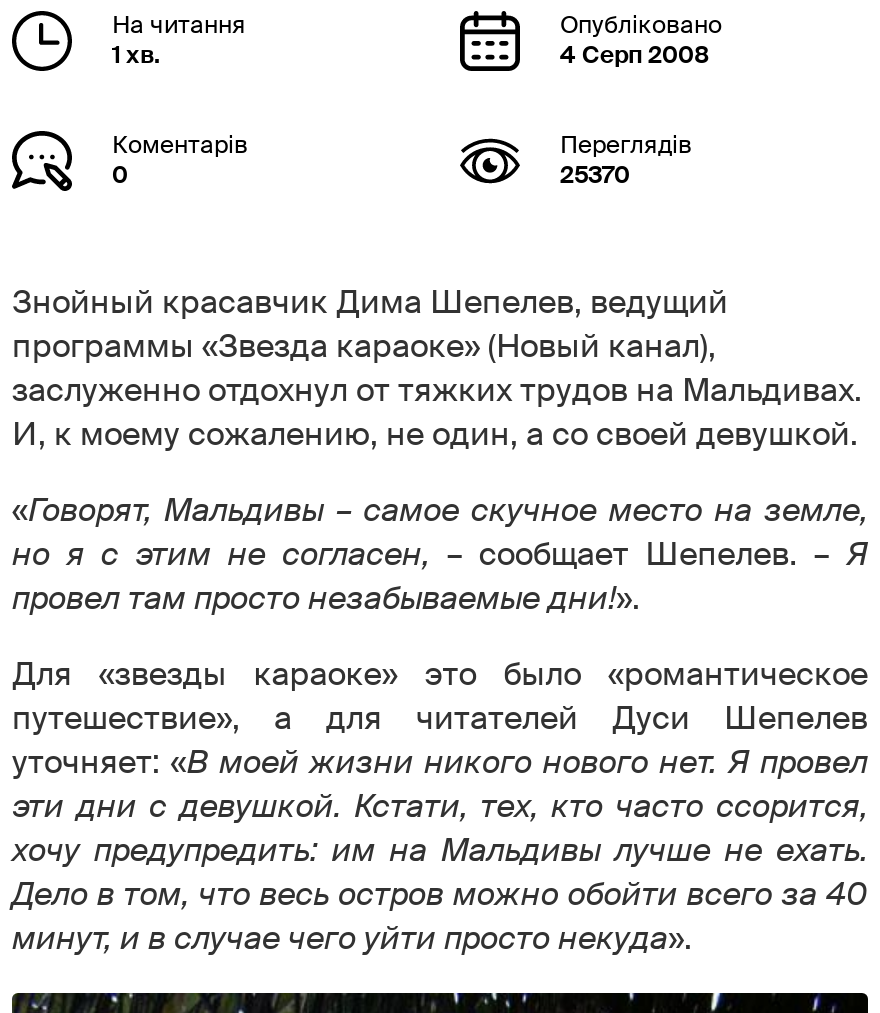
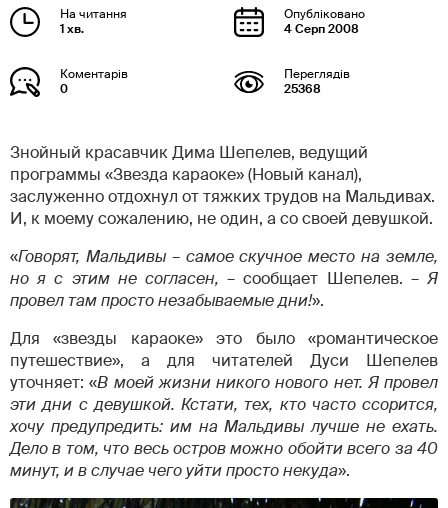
- 25370
+ 25368
